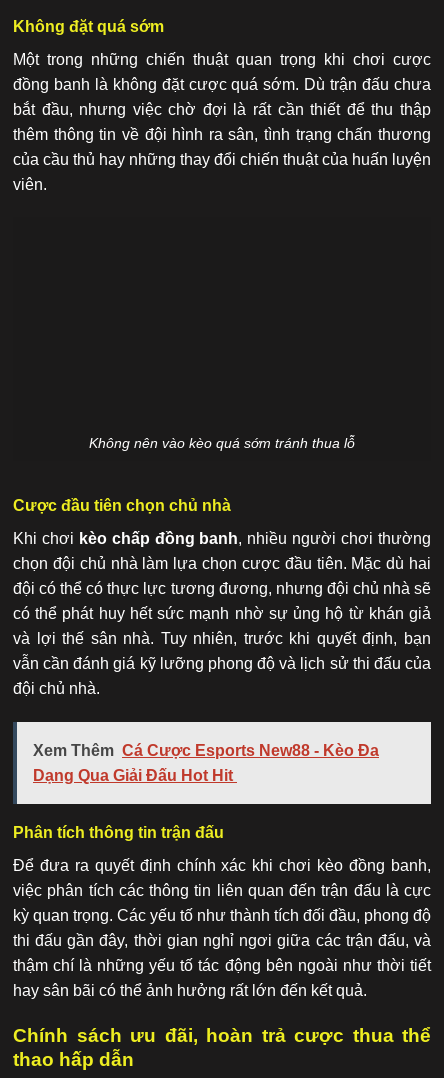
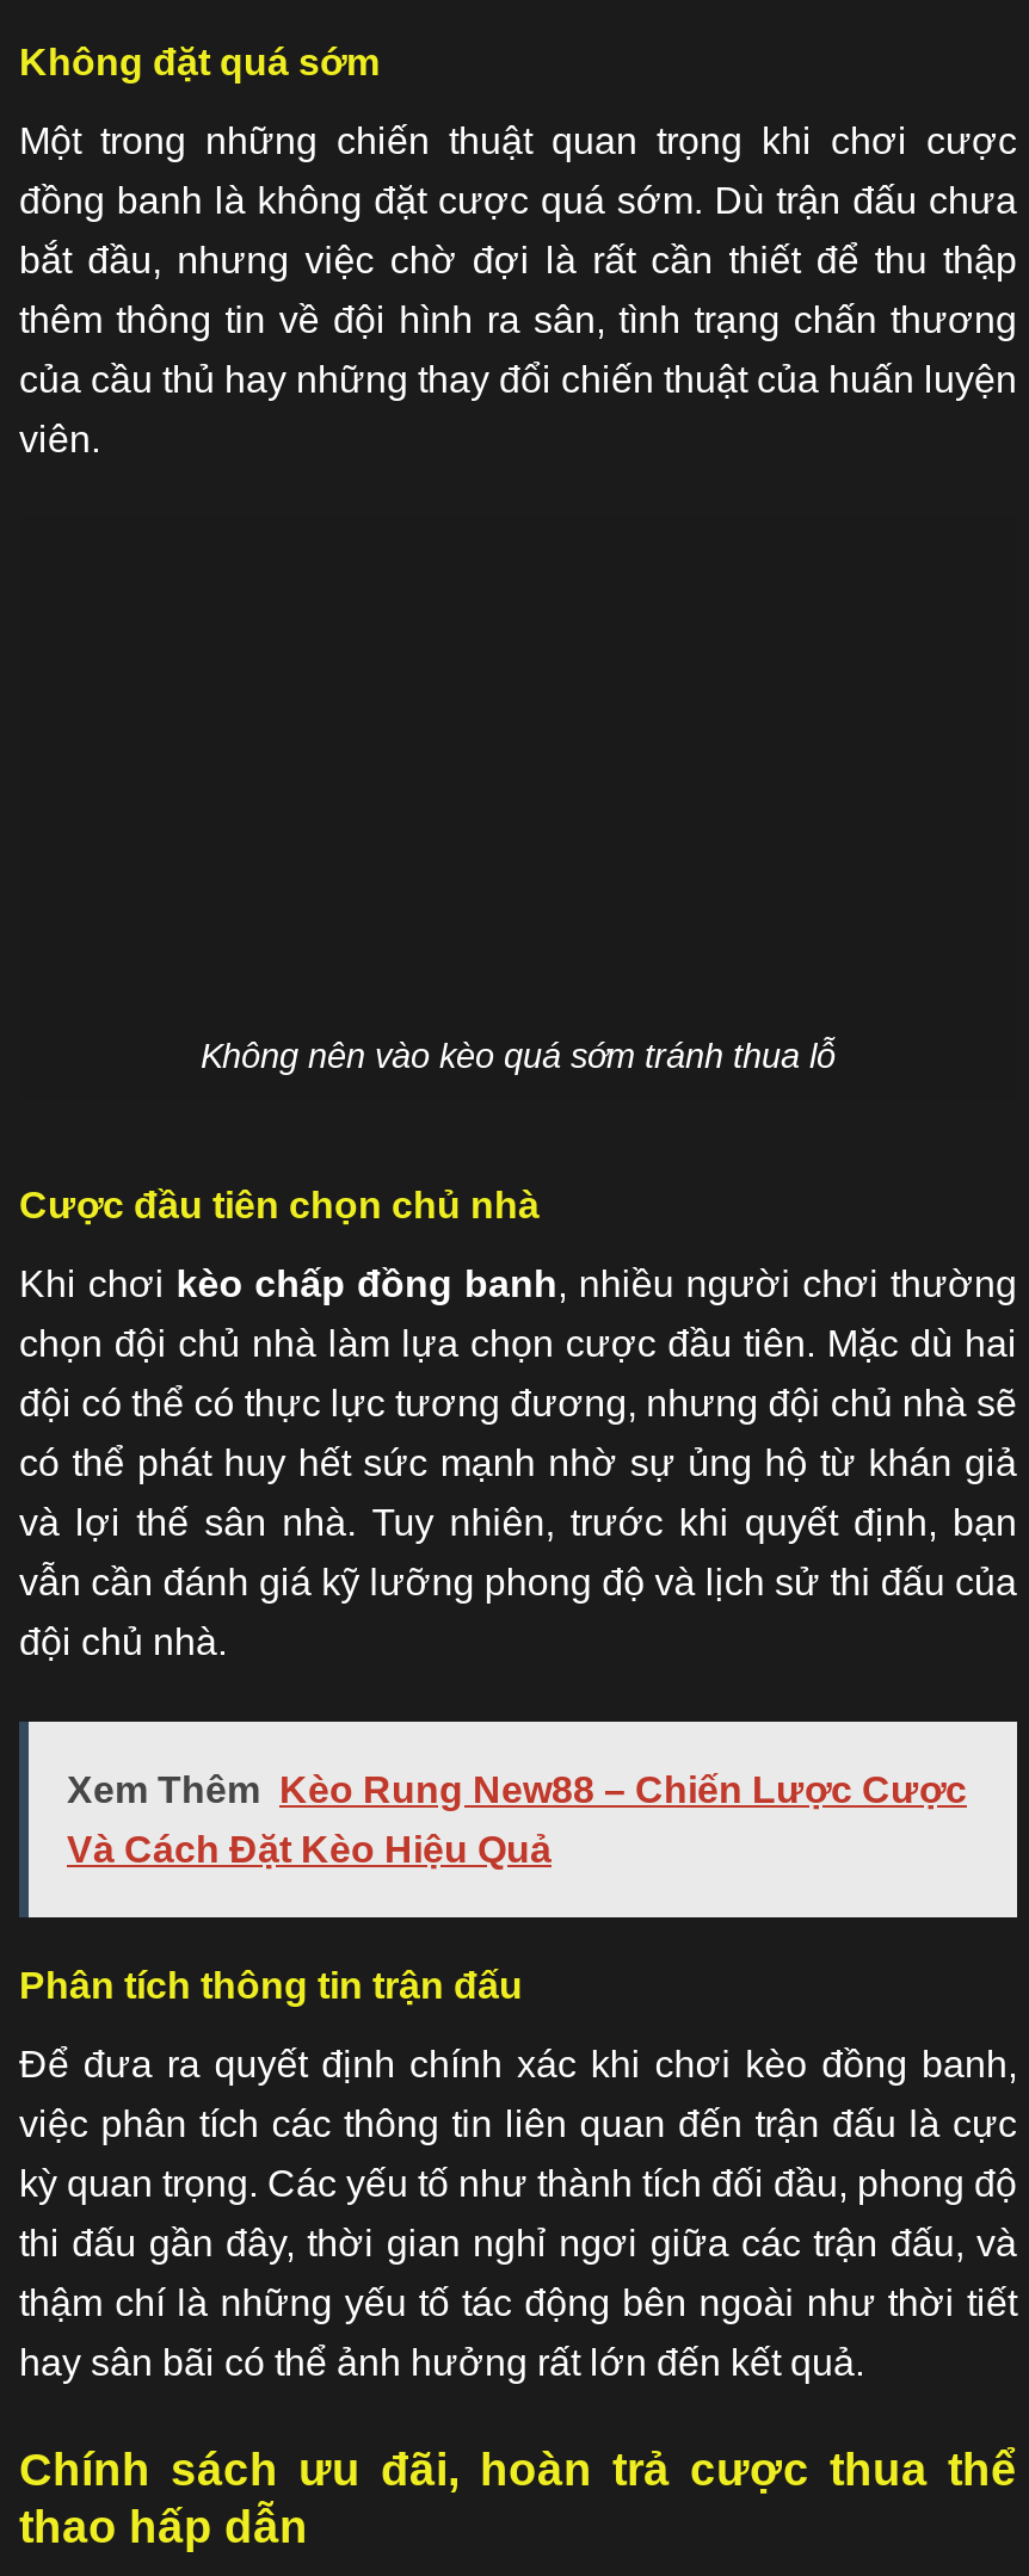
- Xem Thêm Cá Cược Esports New88 - Kèo Đa
+ Xem Thêm Kèo Rung New88 – Chiến Lược Cược

- Dạng Qua Giải Đấu Hot Hit
+ Và Cách Đặt Kèo Hiệu Quả
